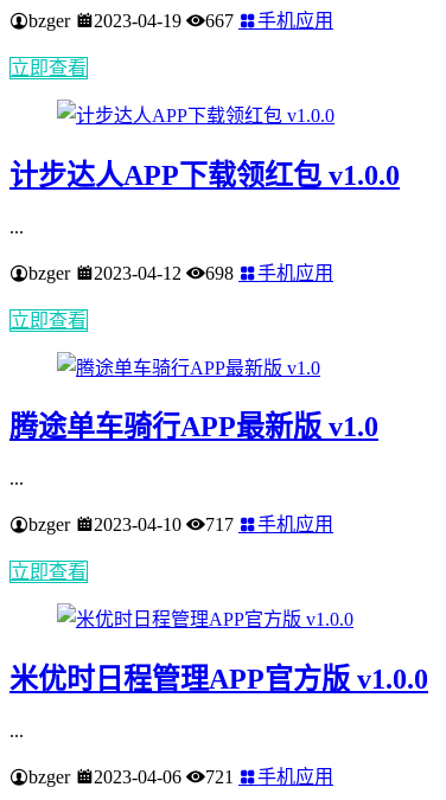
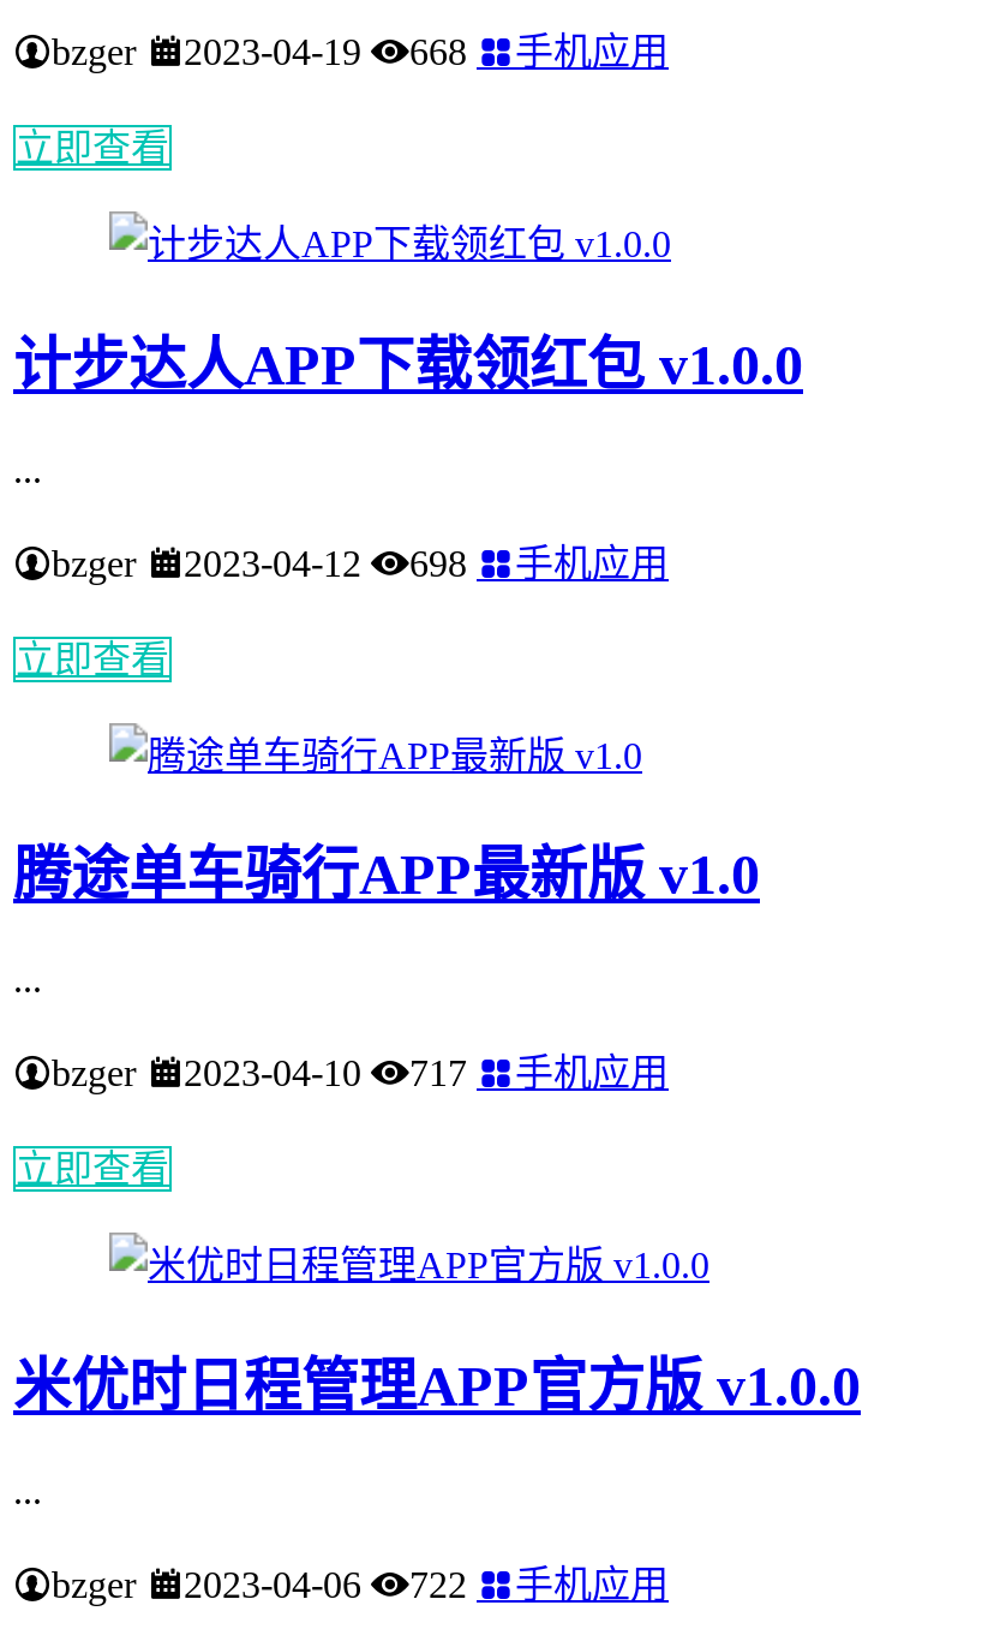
- bzger 2023-04-19 667 手机应用
+ bzger 2023-04-19 668 手机应用

- bzger 2023-04-06 721 手机应用
+ bzger 2023-04-06 722 手机应用
